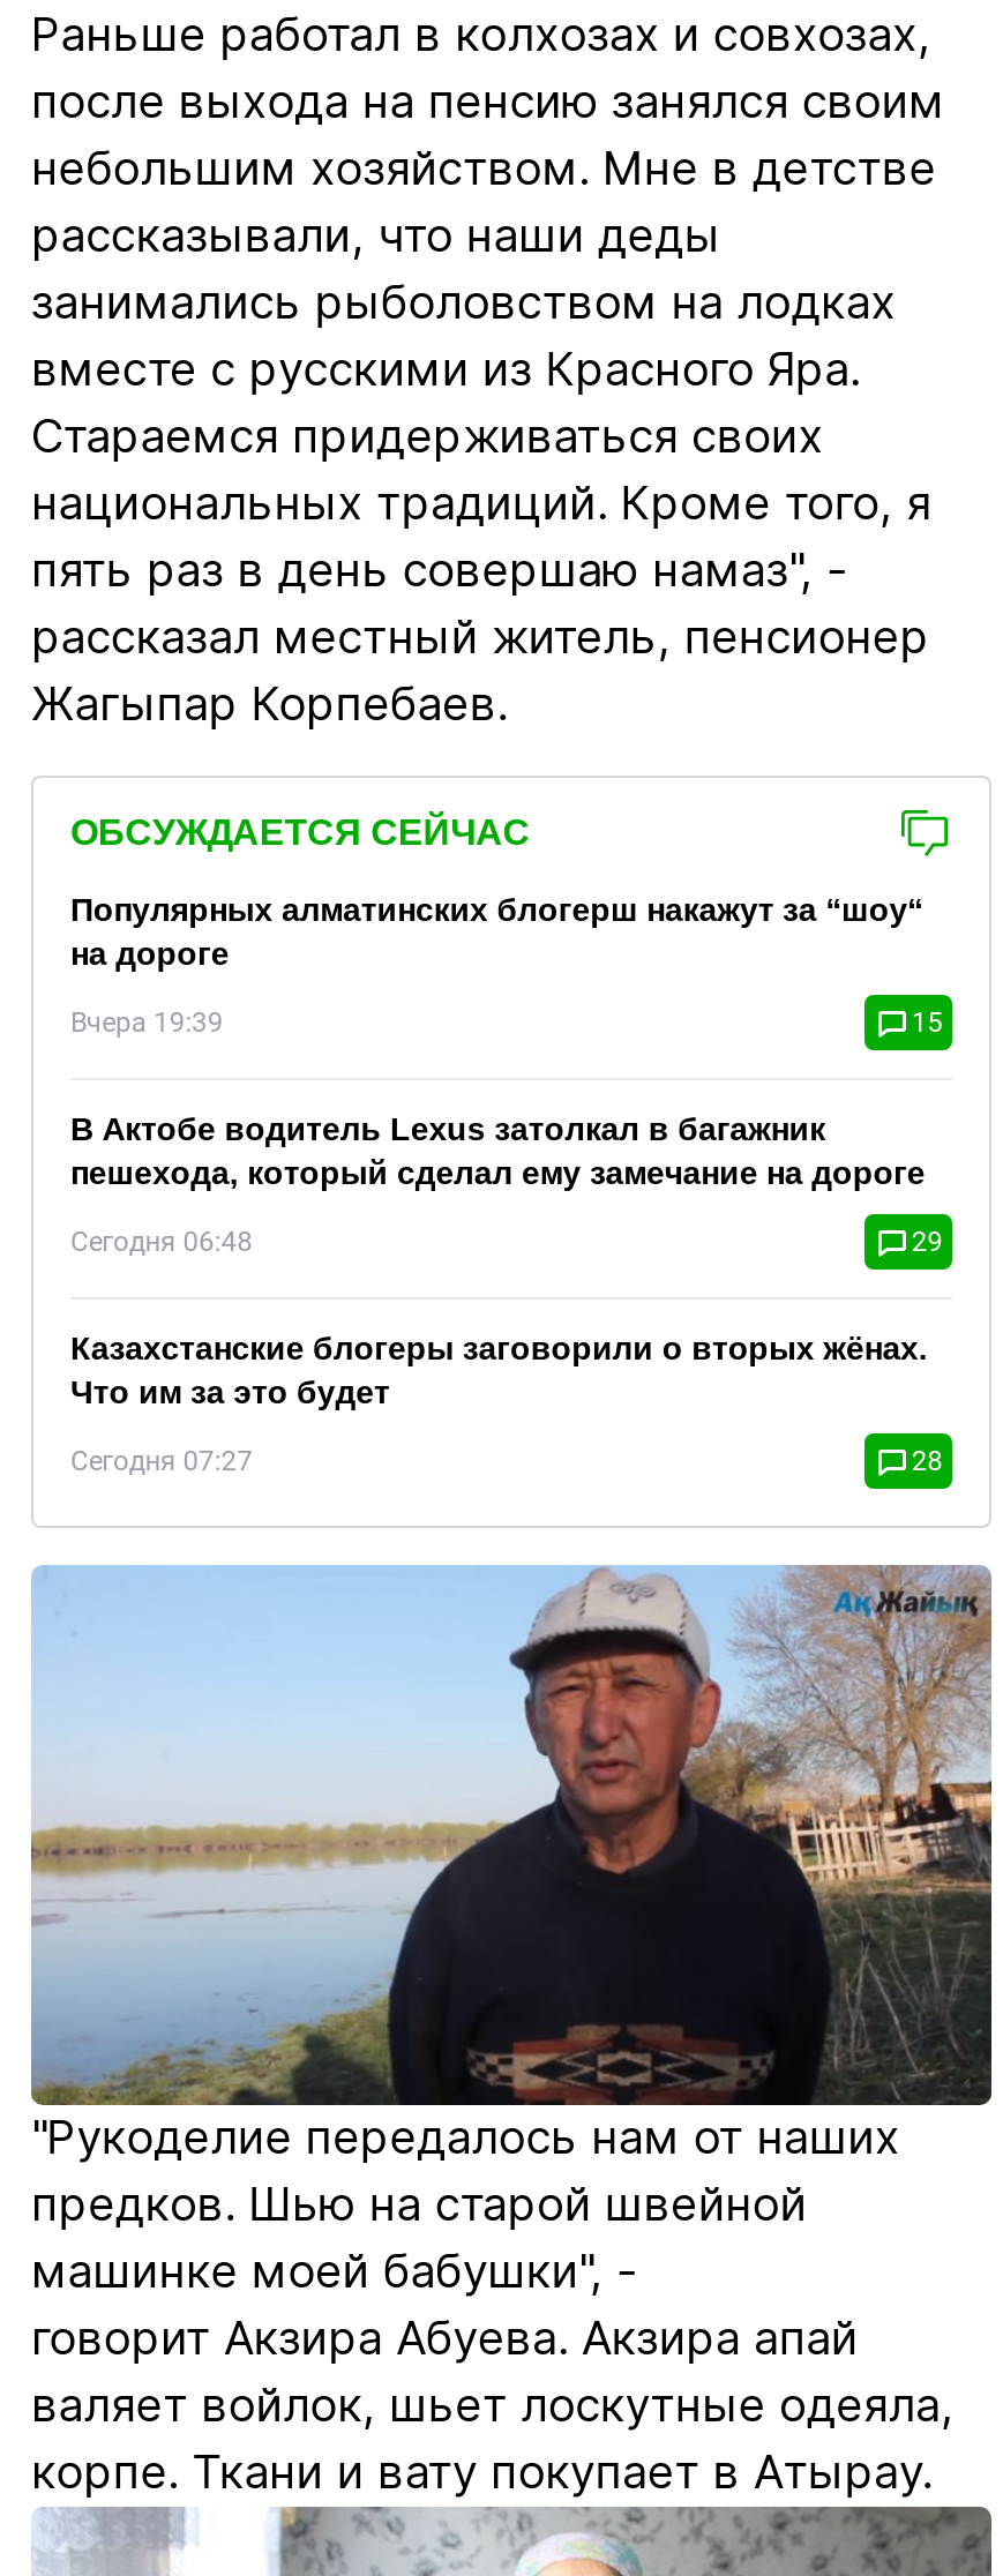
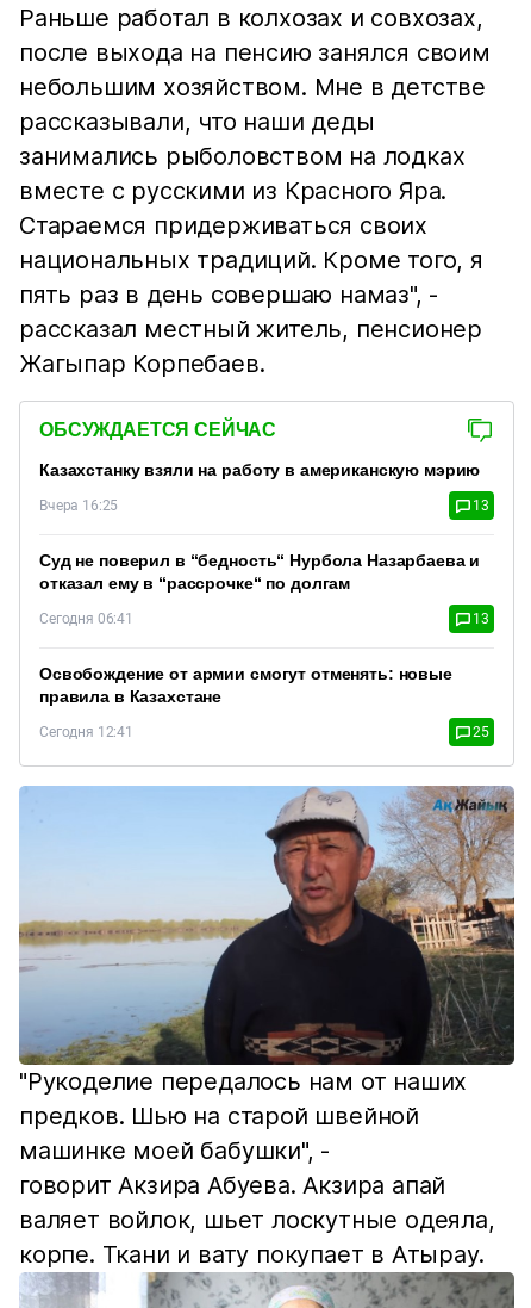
- Популярных алматинских блогерш накажут за “шоу“
- на дороге
+ Казахстанку взяли на работу в американскую мэрию

- Вчера 19:39
- 15
+ Вчера 16:25
+ 13

- В Актобе водитель Lexus затолкал в багажник
- пешехода, который сделал ему замечание на дороге
+ Суд не поверил в “бедность“ Нурбола Назарбаева и
+ отказал ему в “рассрочке“ по долгам

- Сегодня 06:48
- 29
+ Сегодня 06:41
+ 13

- Казахстанские блогеры заговорили о вторых жёнах.
- Что им за это будет
+ Освобождение от армии смогут отменять: новые
+ правила в Казахстане

- Сегодня 07:27
- 28
+ Сегодня 12:41
+ 25
